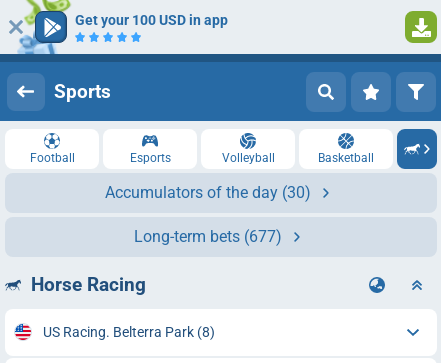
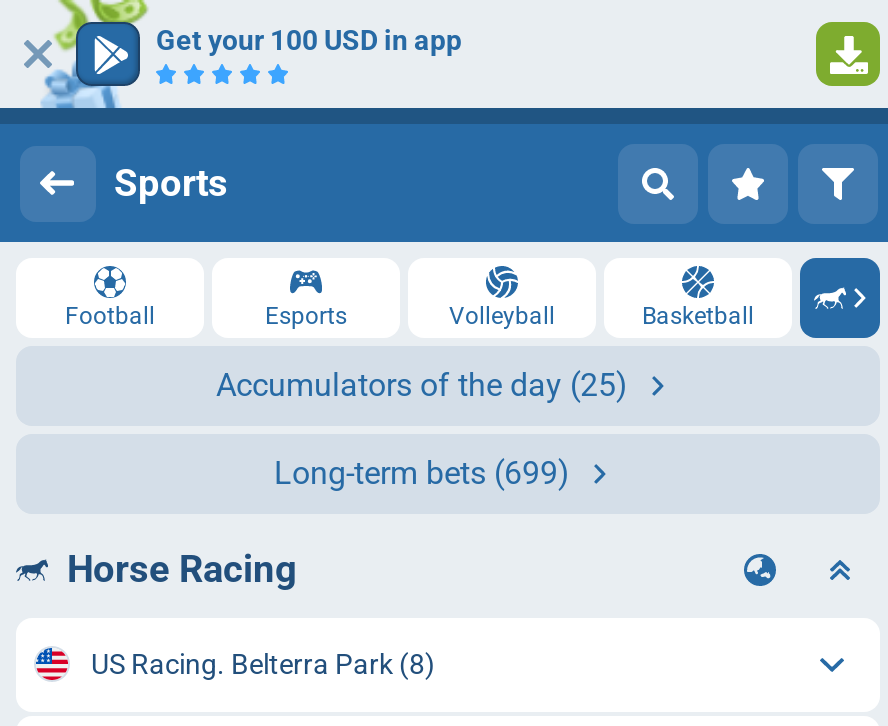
- Accumulators of the day (30)
+ Accumulators of the day (25)

- Long-term bets (677)
+ Long-term bets (699)
